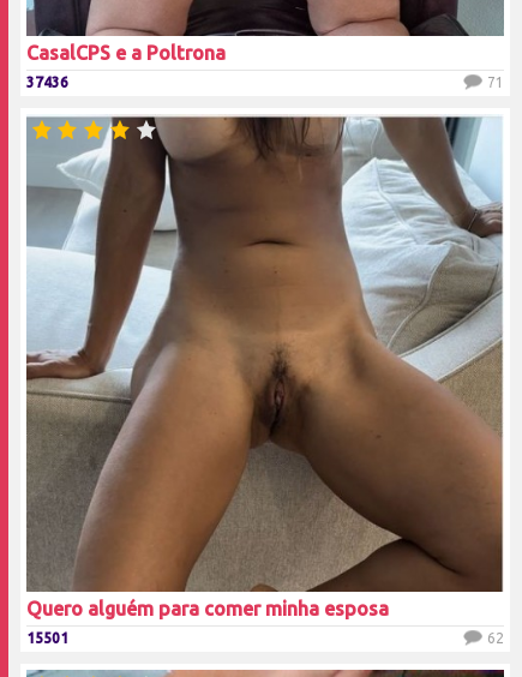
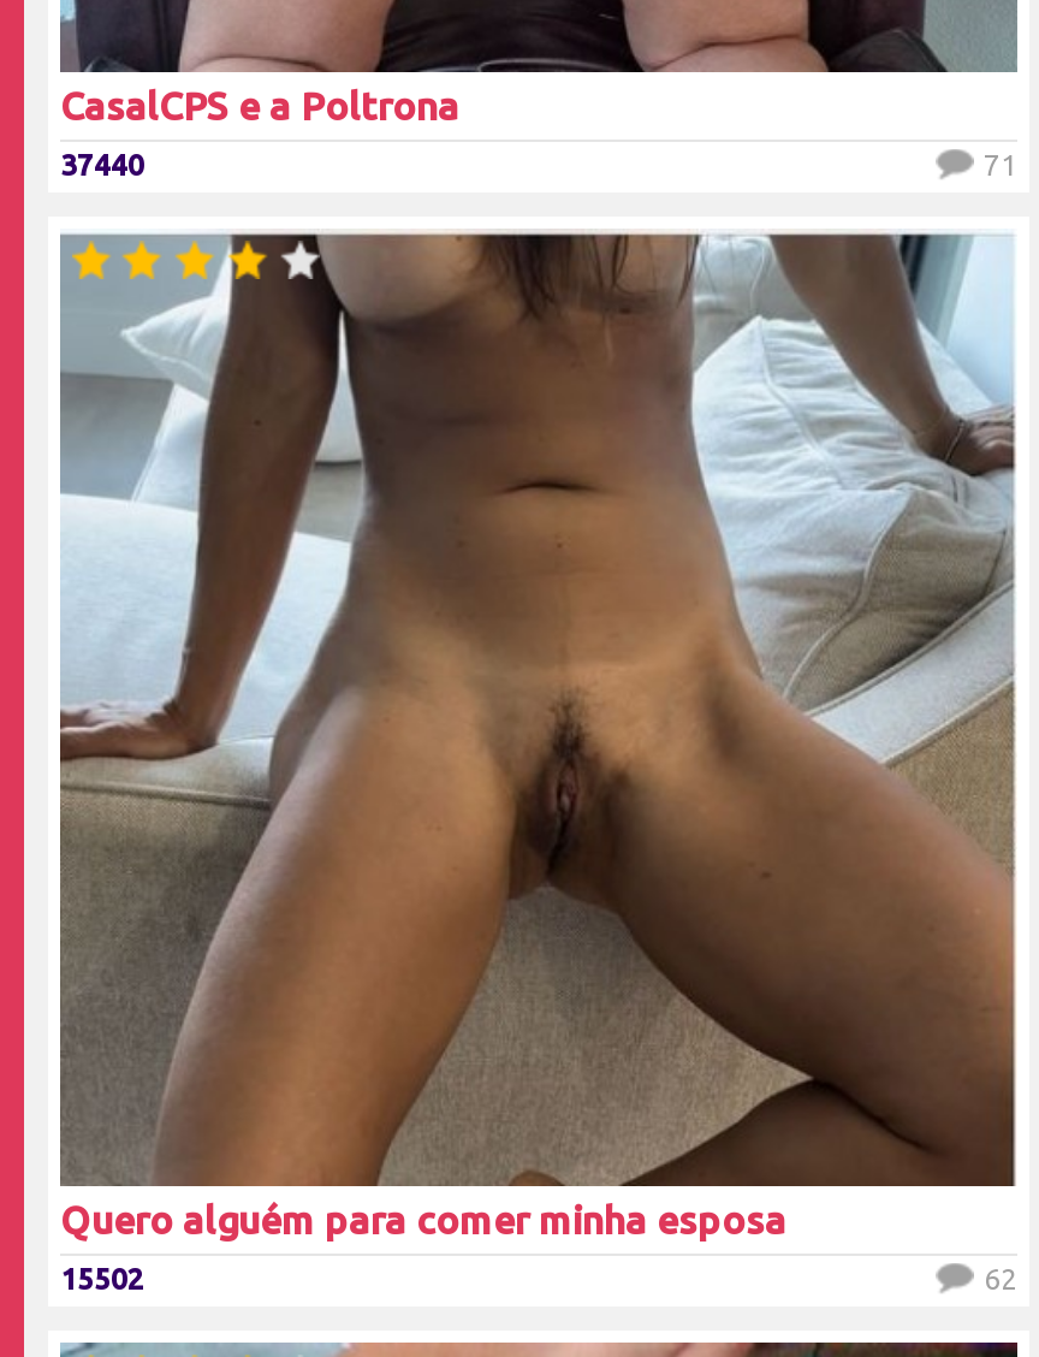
- 37436
+ 37440

- 15501
+ 15502
